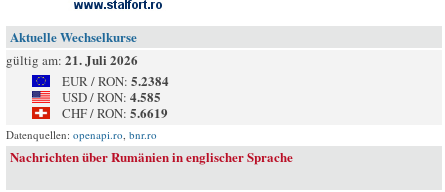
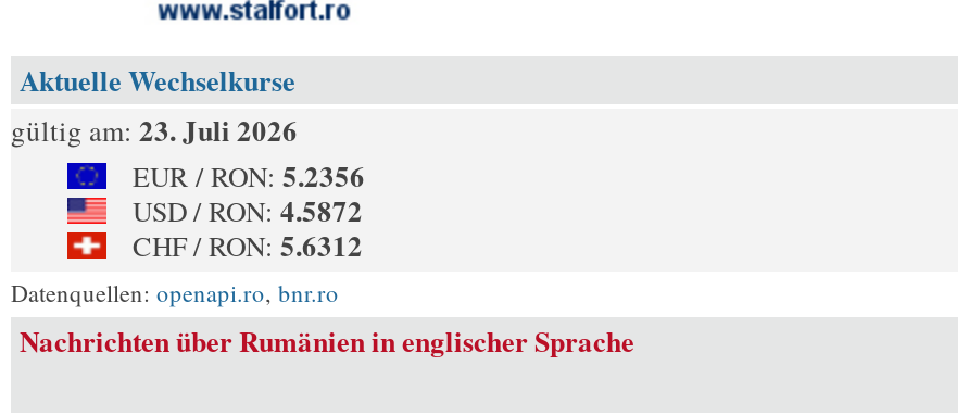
- gültig am: 21. Juli 2026
+ gültig am: 23. Juli 2026

- EUR / RON: 5.2384
+ EUR / RON: 5.2356

- USD / RON: 4.585
+ USD / RON: 4.5872

- CHF / RON: 5.6619
+ CHF / RON: 5.6312
